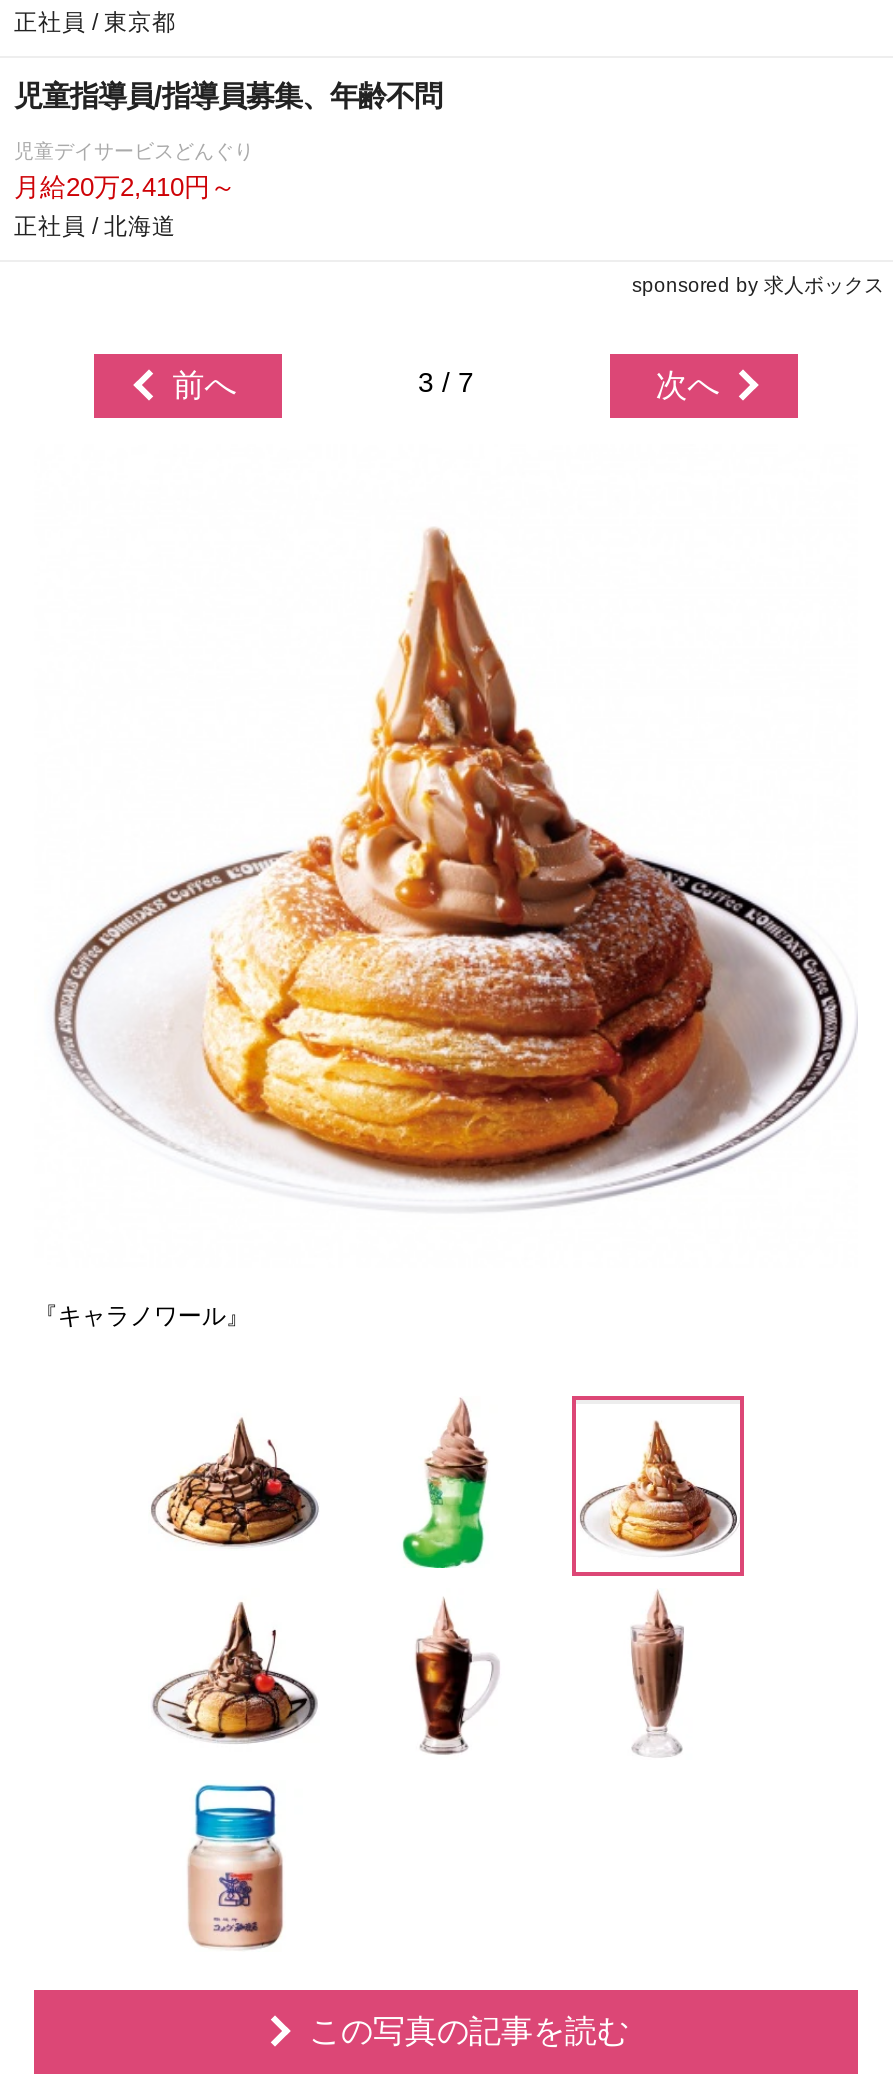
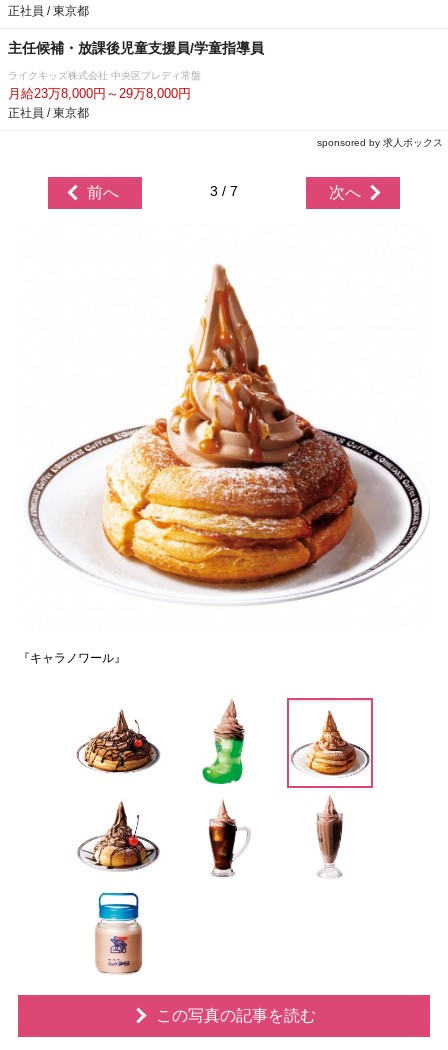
- 児童指導員/指導員募集、年齢不問
+ 主任候補・放課後児童支援員/学童指導員

- 児童デイサービスどんぐり
- 月給20万2,410円～
- 正社員 / 北海道
+ ライクキッズ株式会社 中央区プレディ常盤
+ 月給23万8,000円～29万8,000円
+ 正社員 / 東京都
